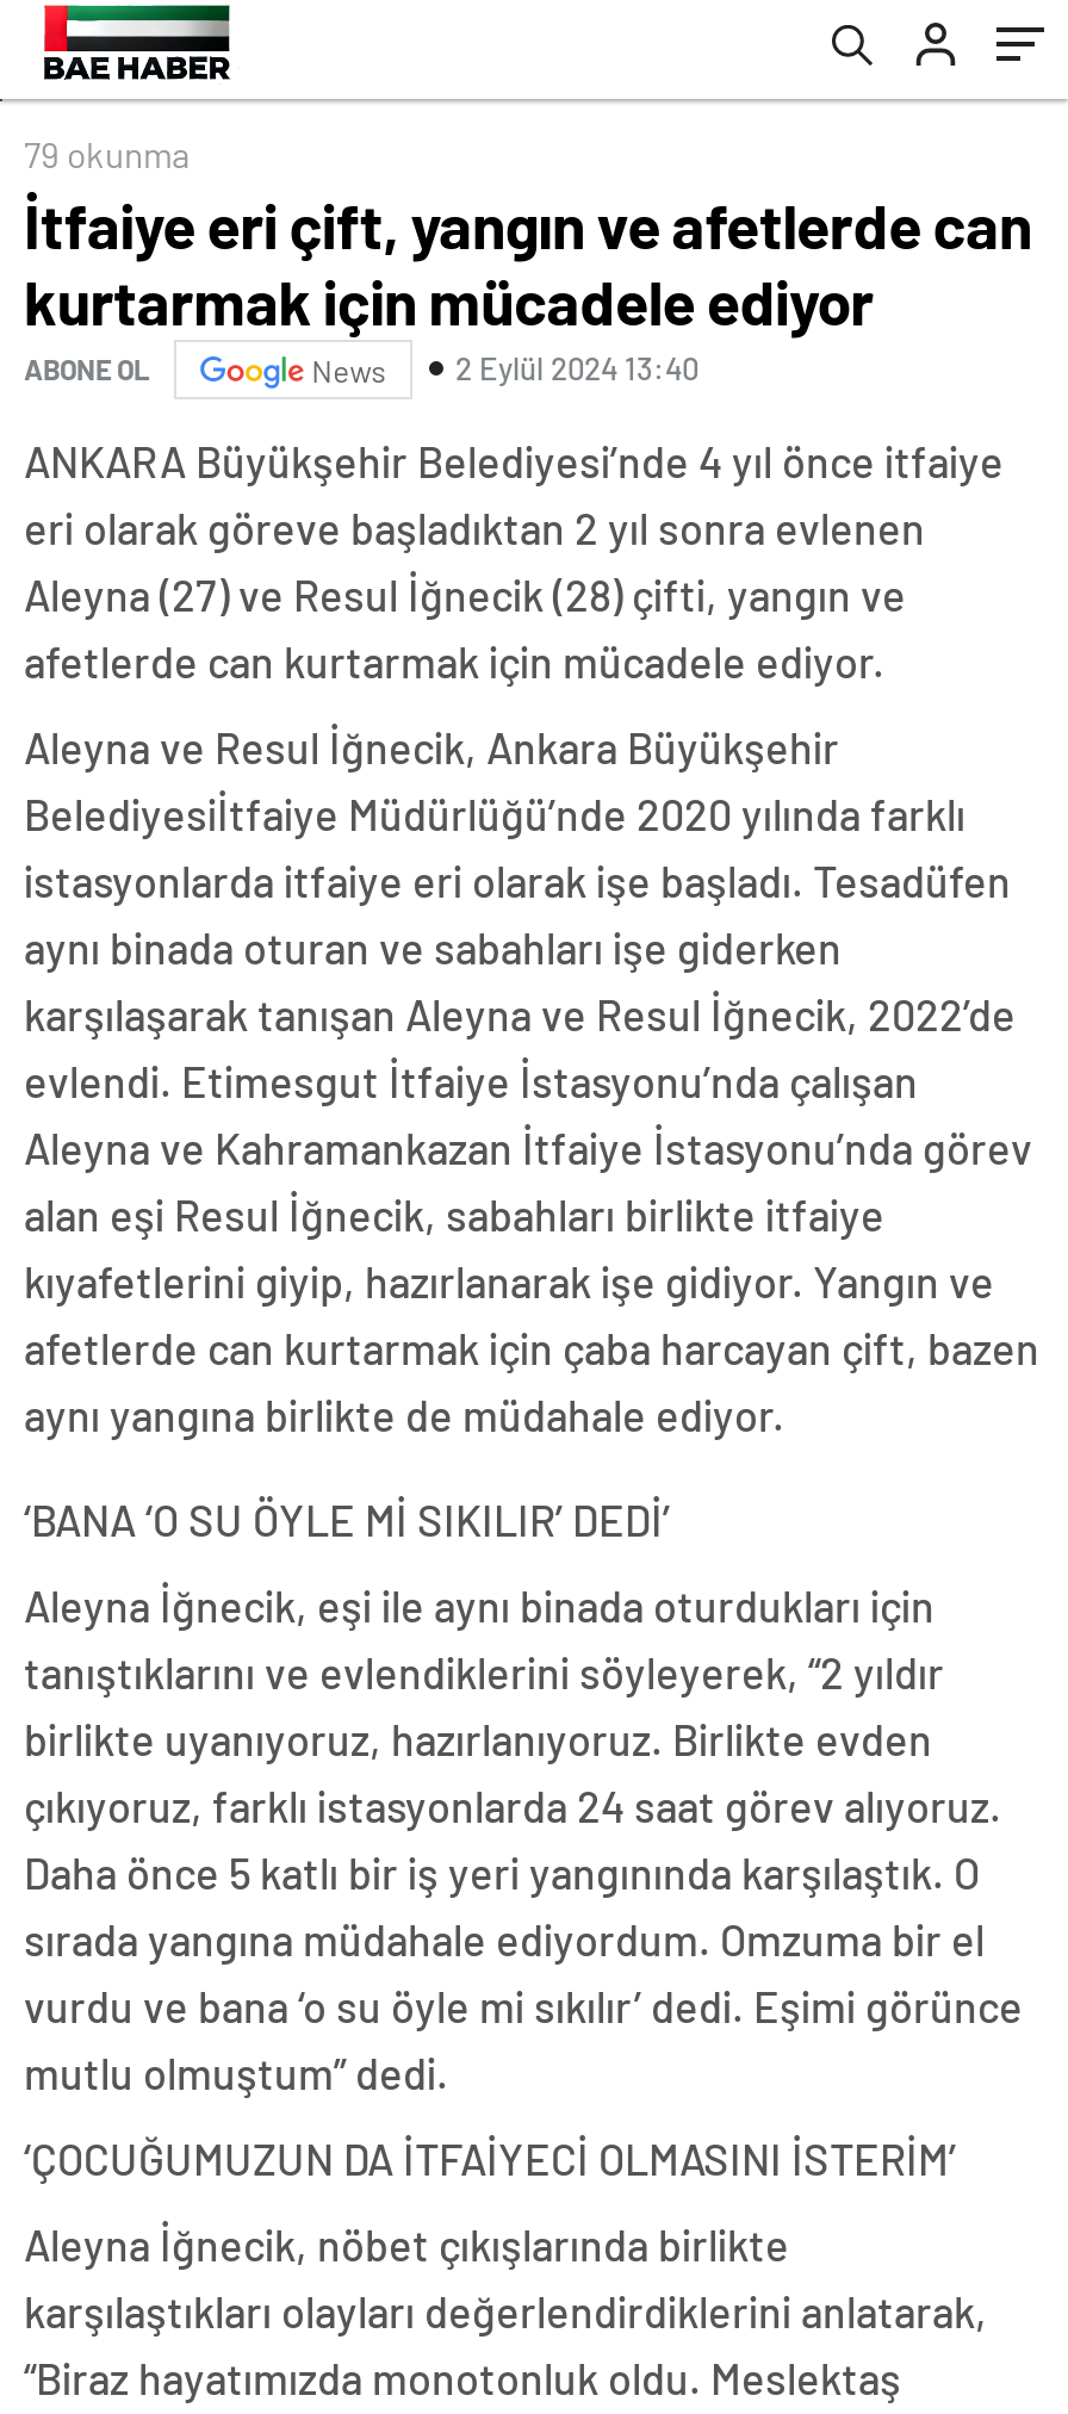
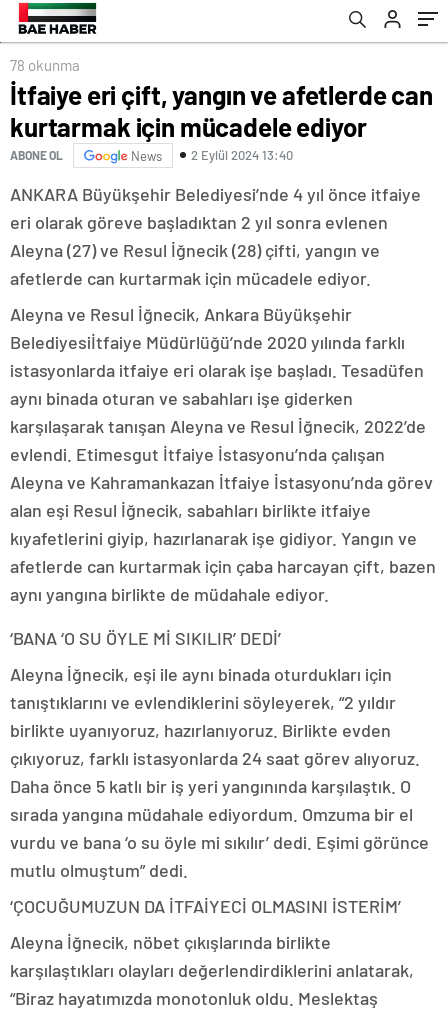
- 79 okunma
+ 78 okunma
